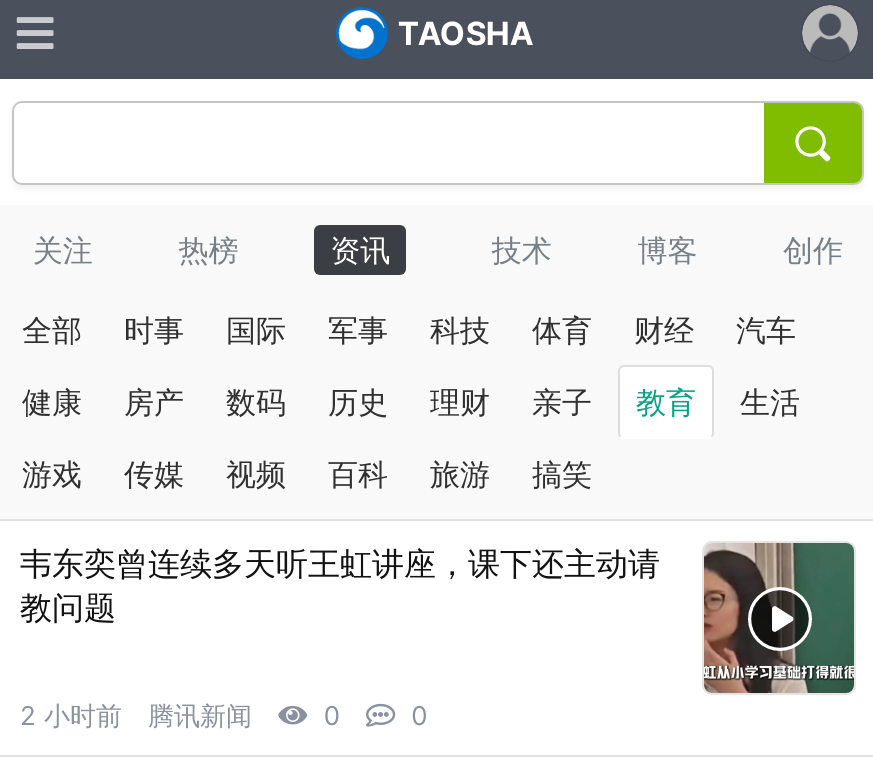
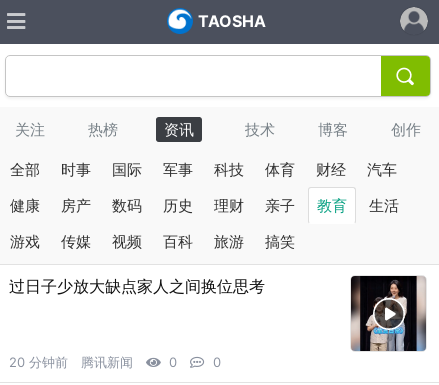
- 韦东奕曾连续多天听王虹讲座，课下还主动请
- 教问题
+ 过日子少放大缺点家人之间换位思考

- [image]
+ [image]

- 2 小时前 腾讯新闻
+ 20 分钟前 腾讯新闻
